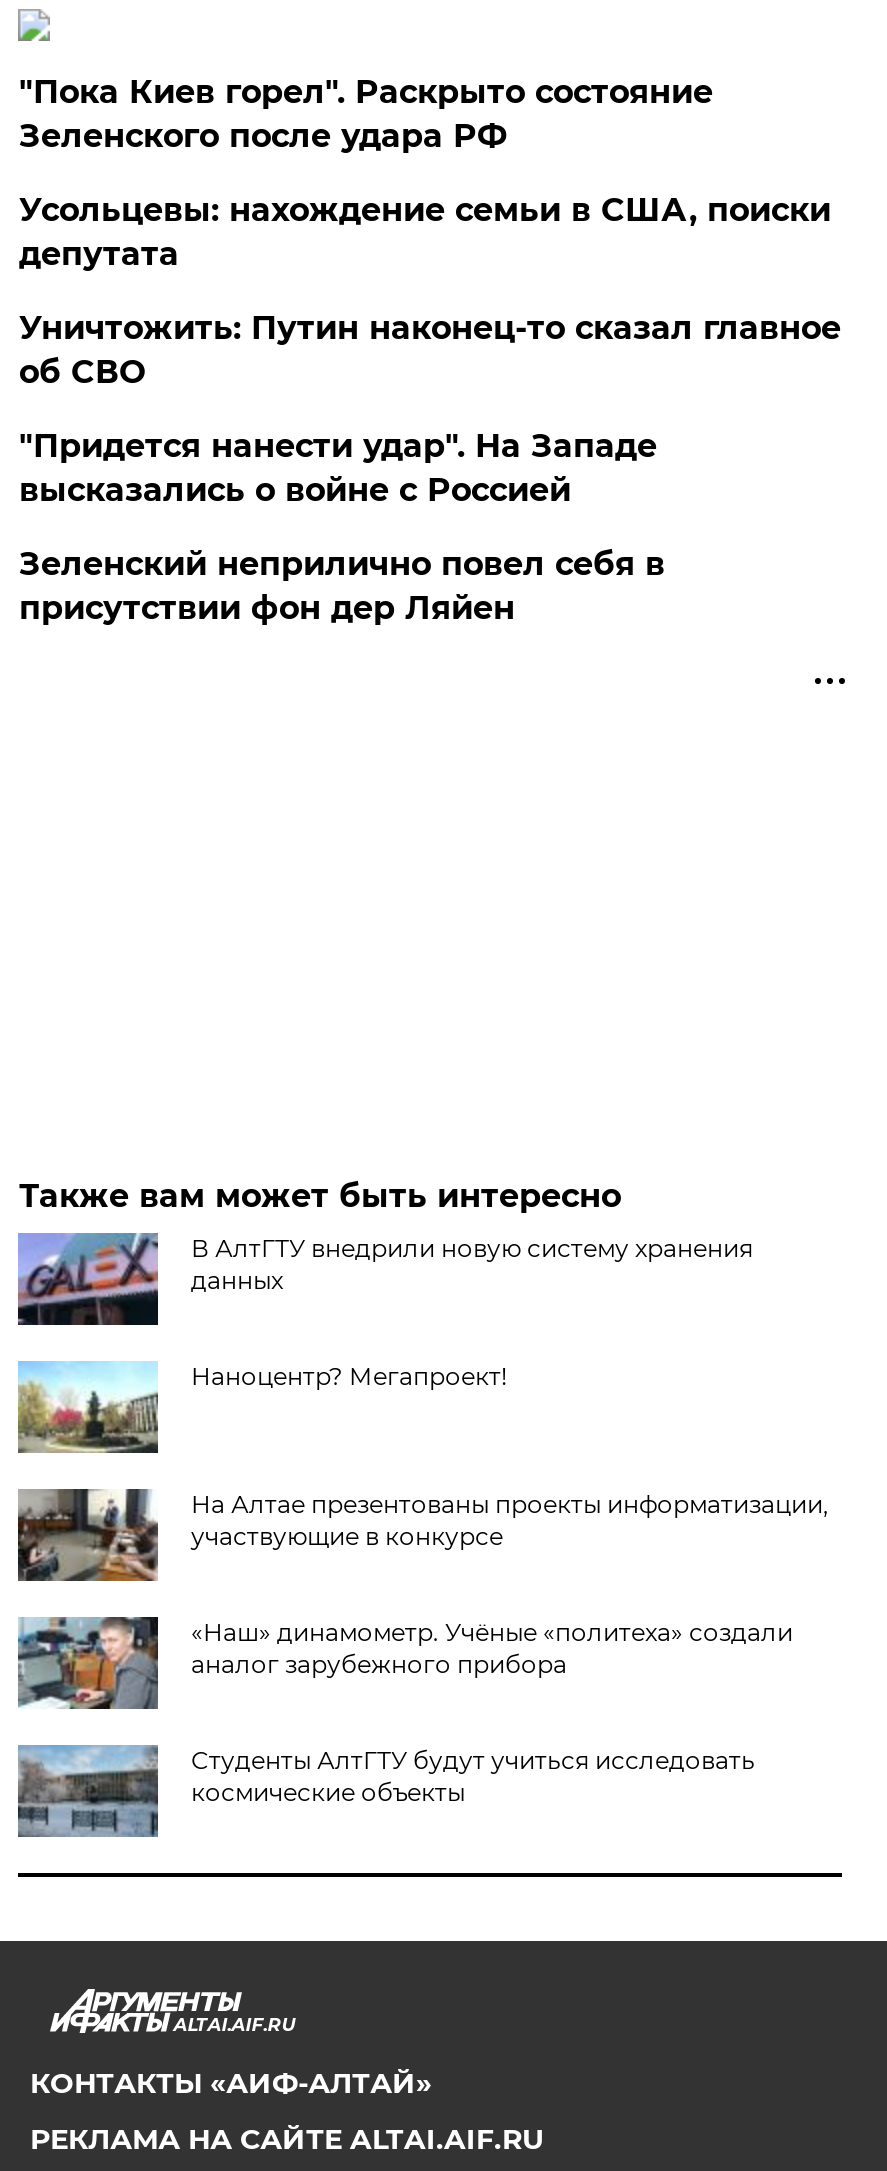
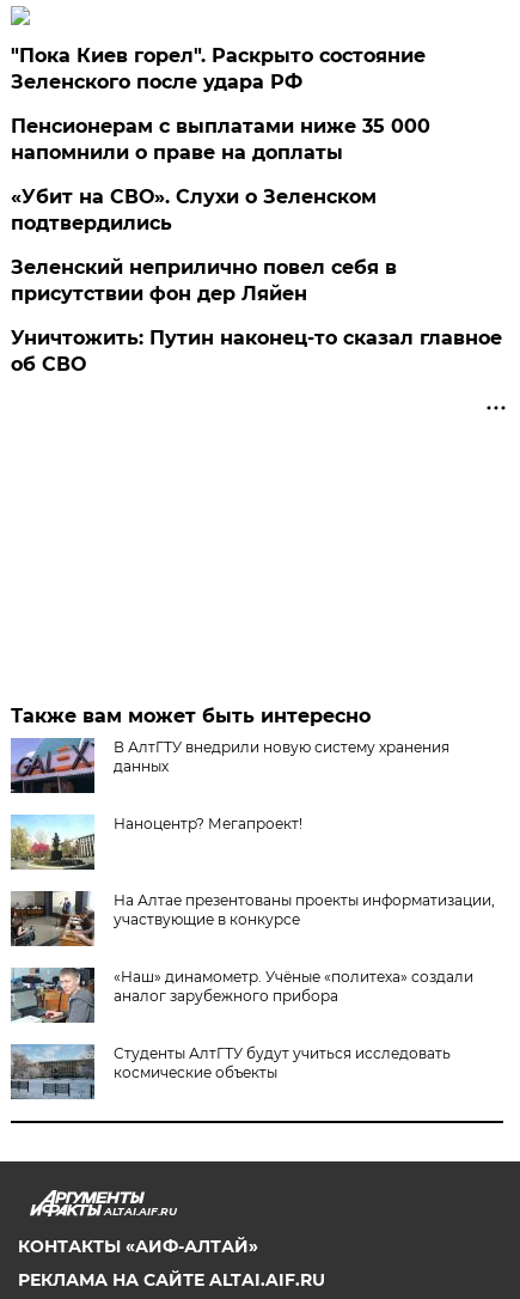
- Усольцевы: нахождение семьи в США, поиски
- депутата
- "Придется нанести удар". На Западе
- высказались о войне с Россией
+ Пенсионерам с выплатами ниже 35 000
+ напомнили о праве на доплаты
+ «Убит на СВО». Слухи о Зеленском
+ подтвердились

moved down: Уничтожить: Путин наконец-то сказал главное | об СВО

moved up: Зеленский неприлично повел cебя в | присутствии фон дер Ляйен
